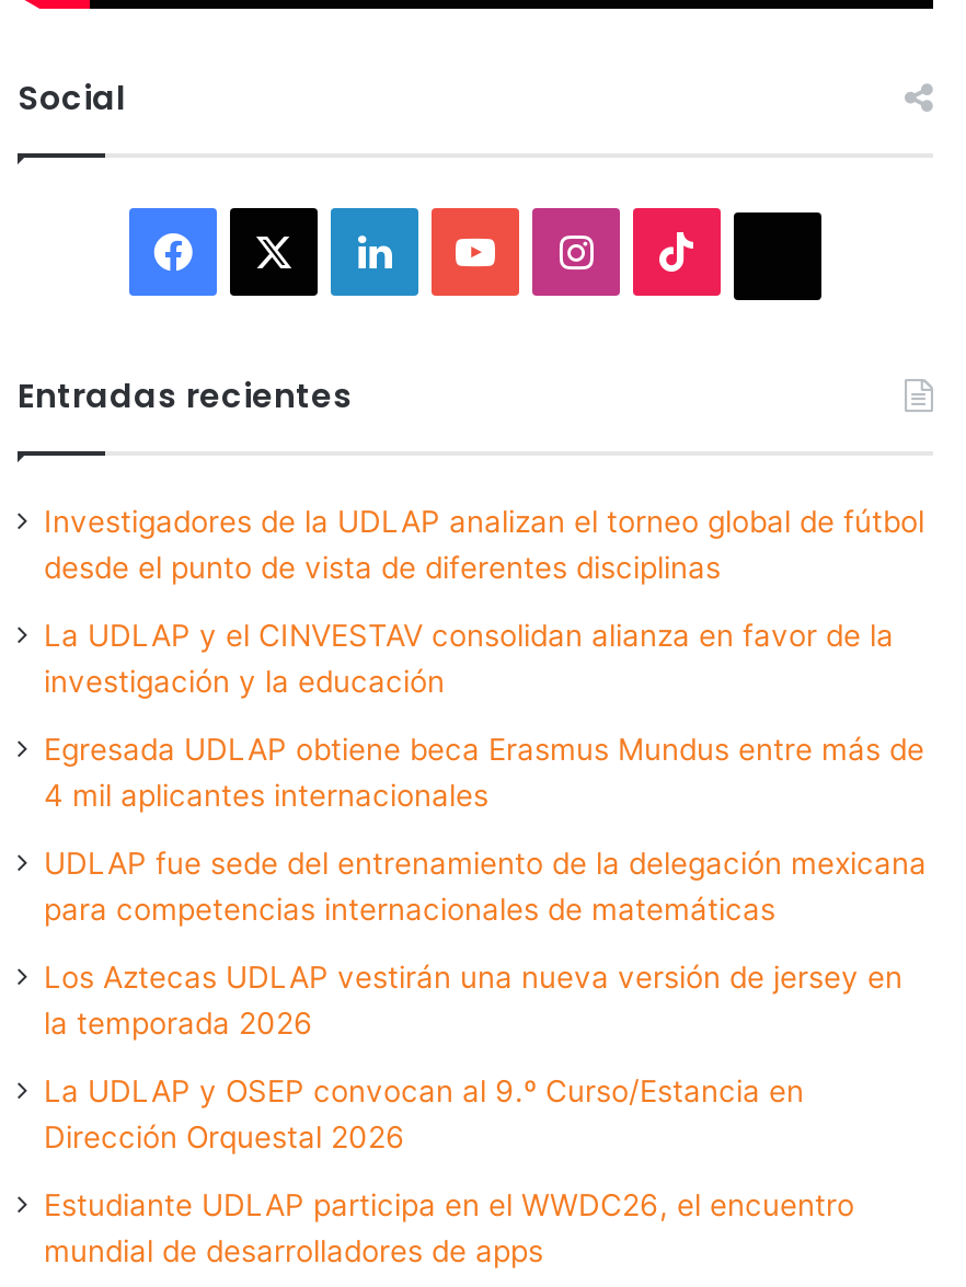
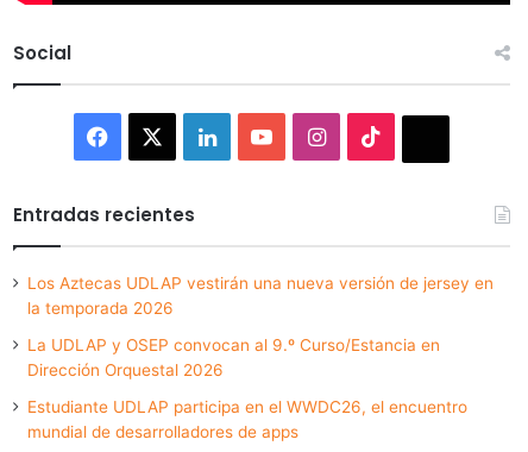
- Investigadores de la UDLAP analizan el torneo global de fútbol
- desde el punto de vista de diferentes disciplinas
- La UDLAP y el CINVESTAV consolidan alianza en favor de la
- investigación y la educación
- Egresada UDLAP obtiene beca Erasmus Mundus entre más de
- 4 mil aplicantes internacionales
- UDLAP fue sede del entrenamiento de la delegación mexicana
- para competencias internacionales de matemáticas
